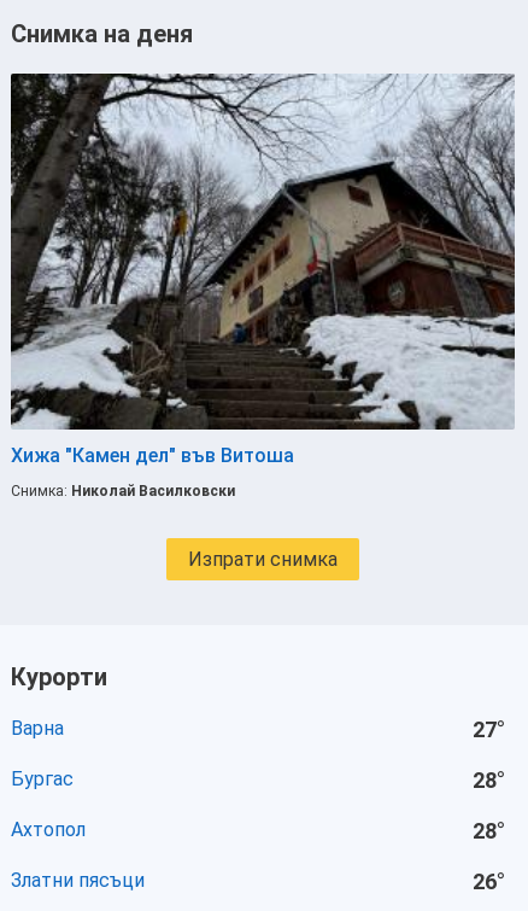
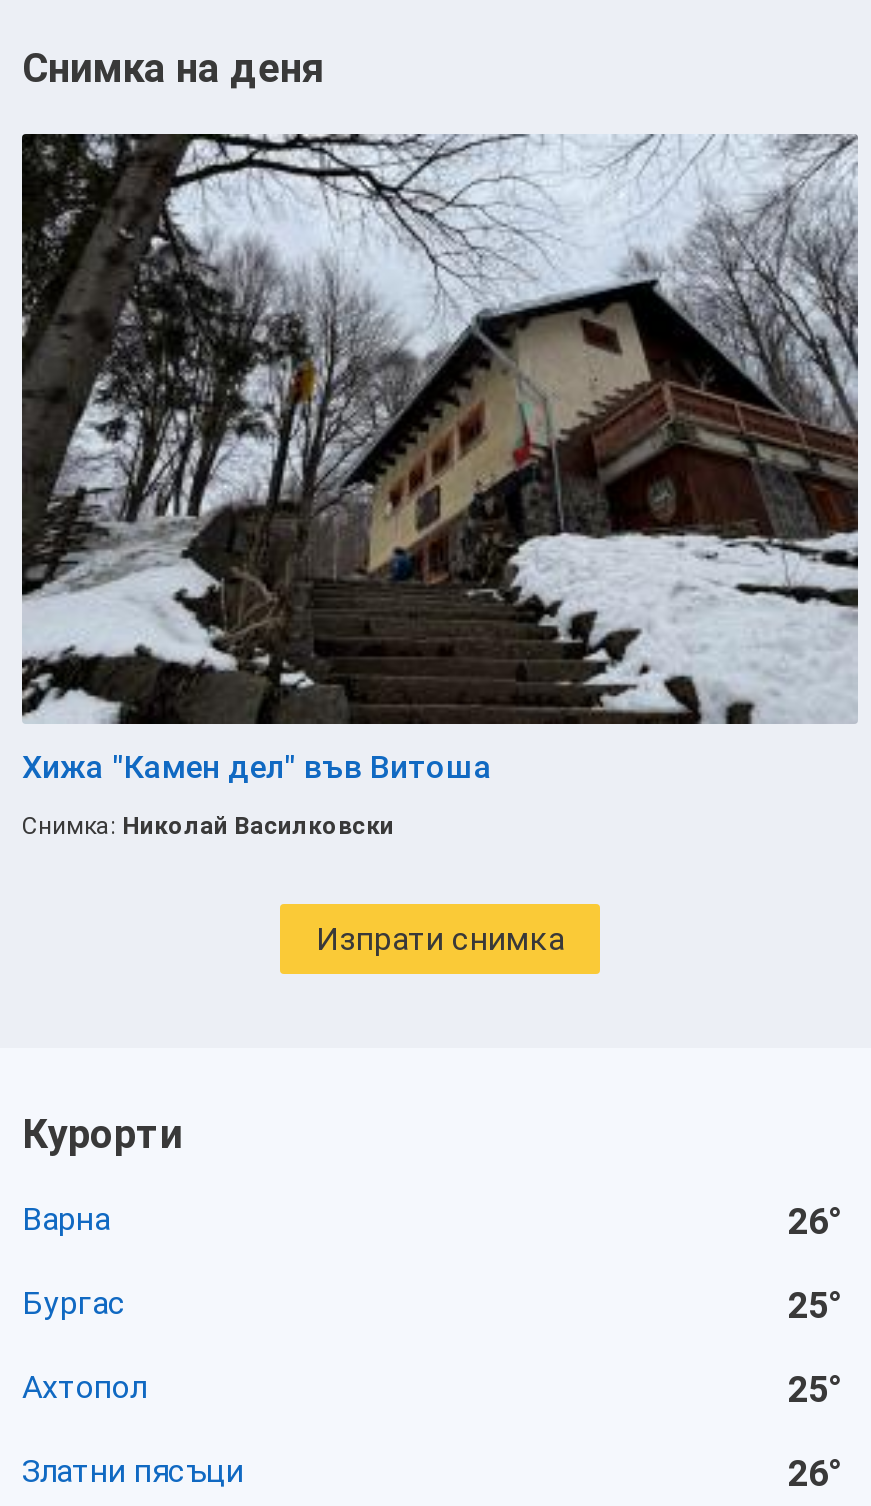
- 27°
+ 26°

- 28°
+ 25°

- 28°
+ 25°
